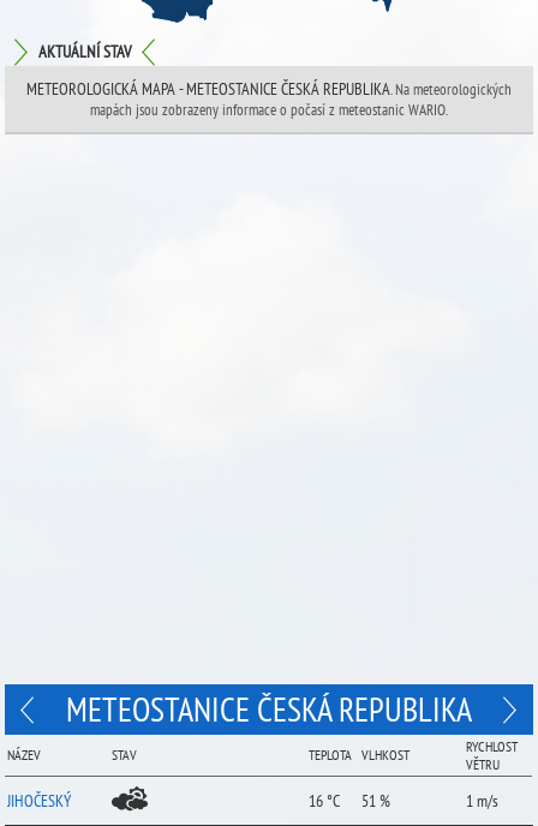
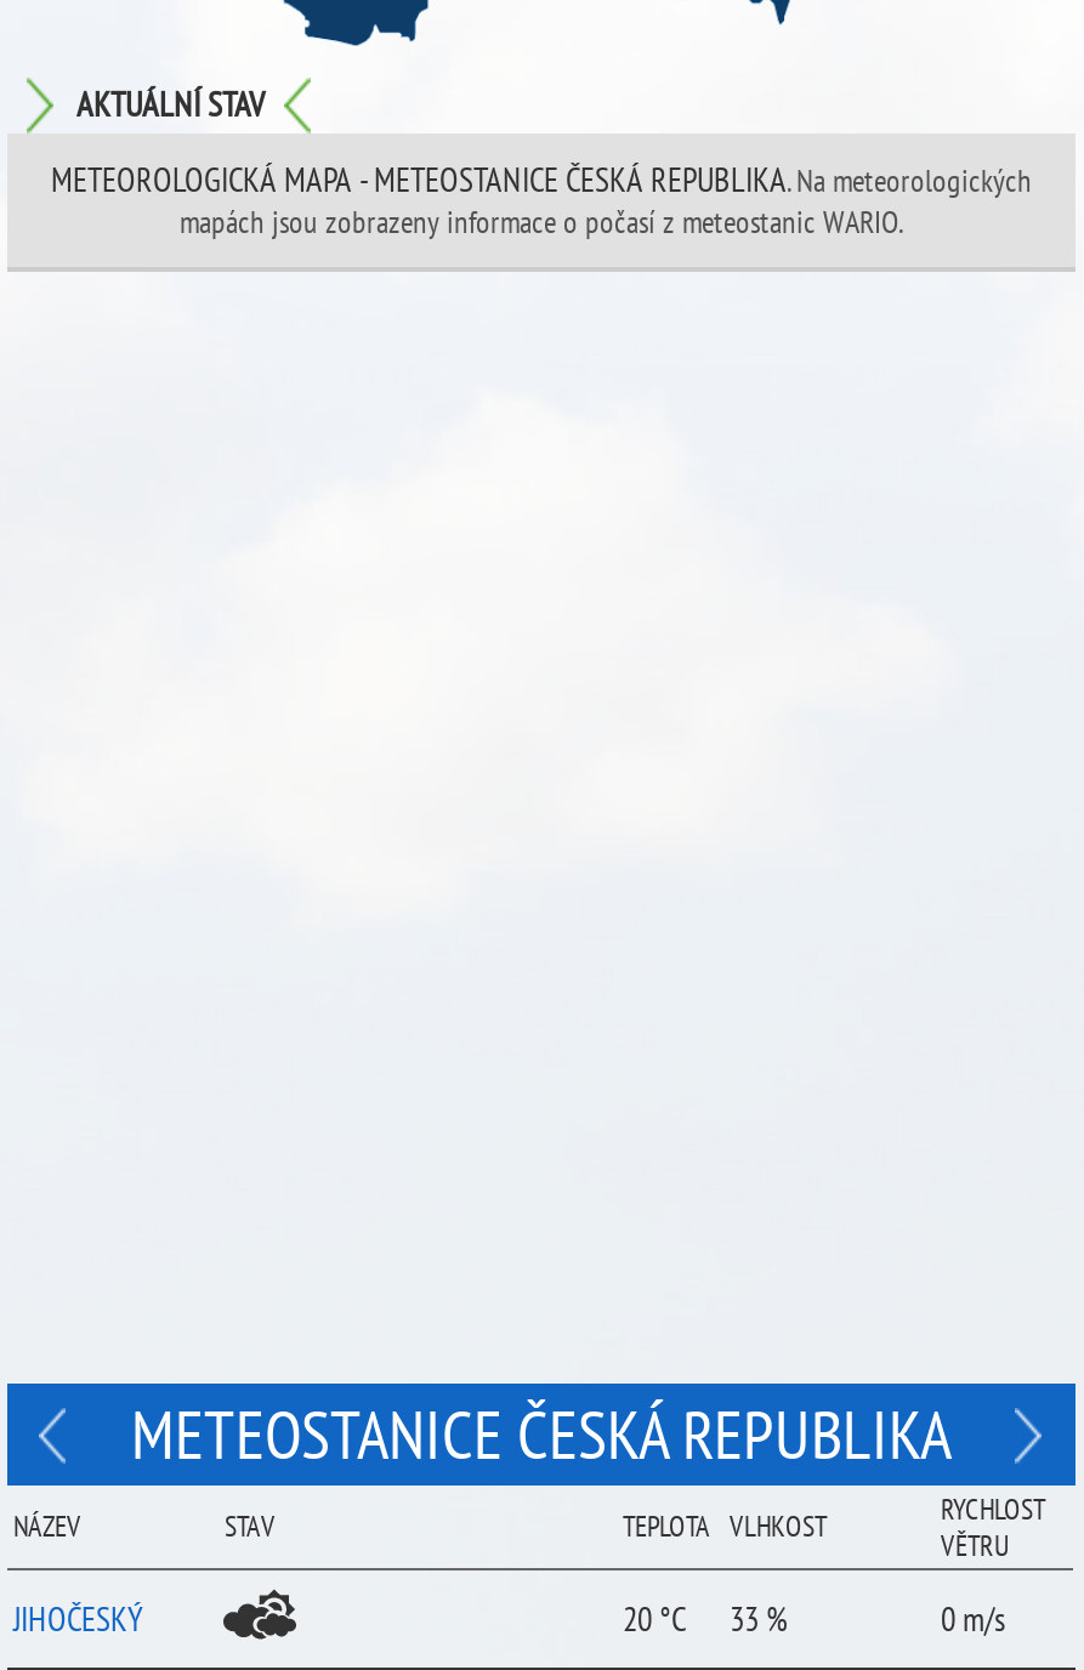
- 16 °C
+ 20 °C

- 51 %
+ 33 %

- 1 m/s
+ 0 m/s
